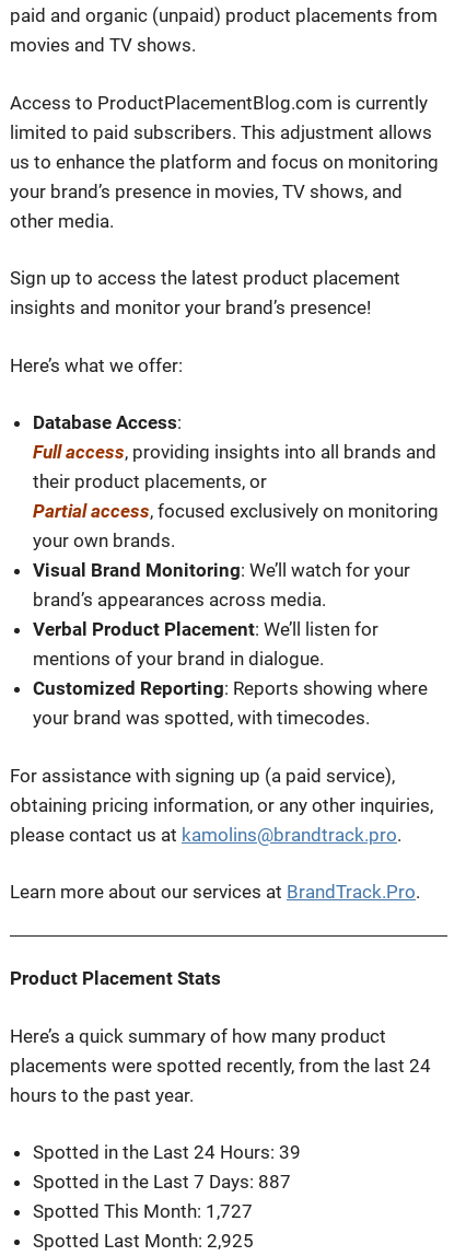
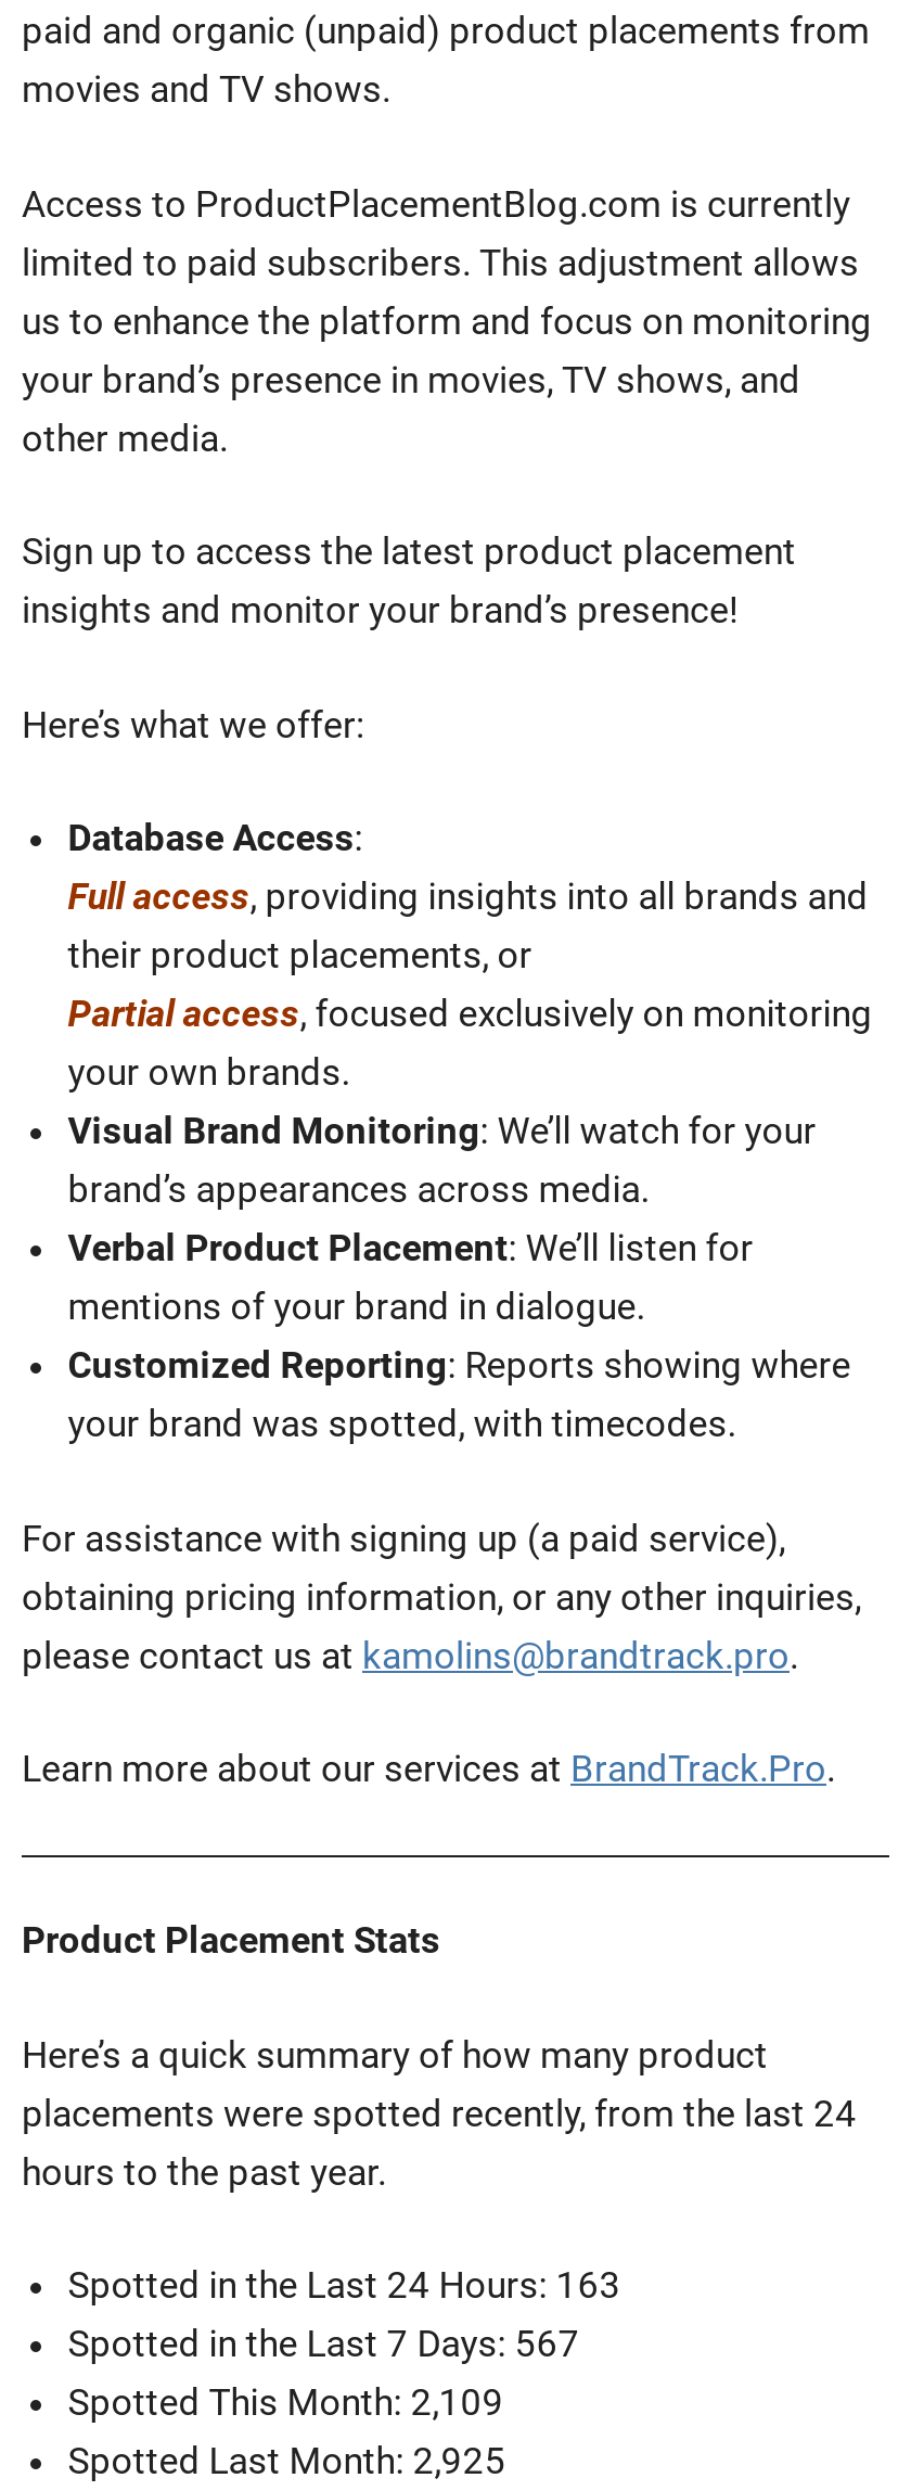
- Spotted in the Last 24 Hours: 39
+ Spotted in the Last 24 Hours: 163

- Spotted in the Last 7 Days: 887
+ Spotted in the Last 7 Days: 567

- Spotted This Month: 1,727
+ Spotted This Month: 2,109
